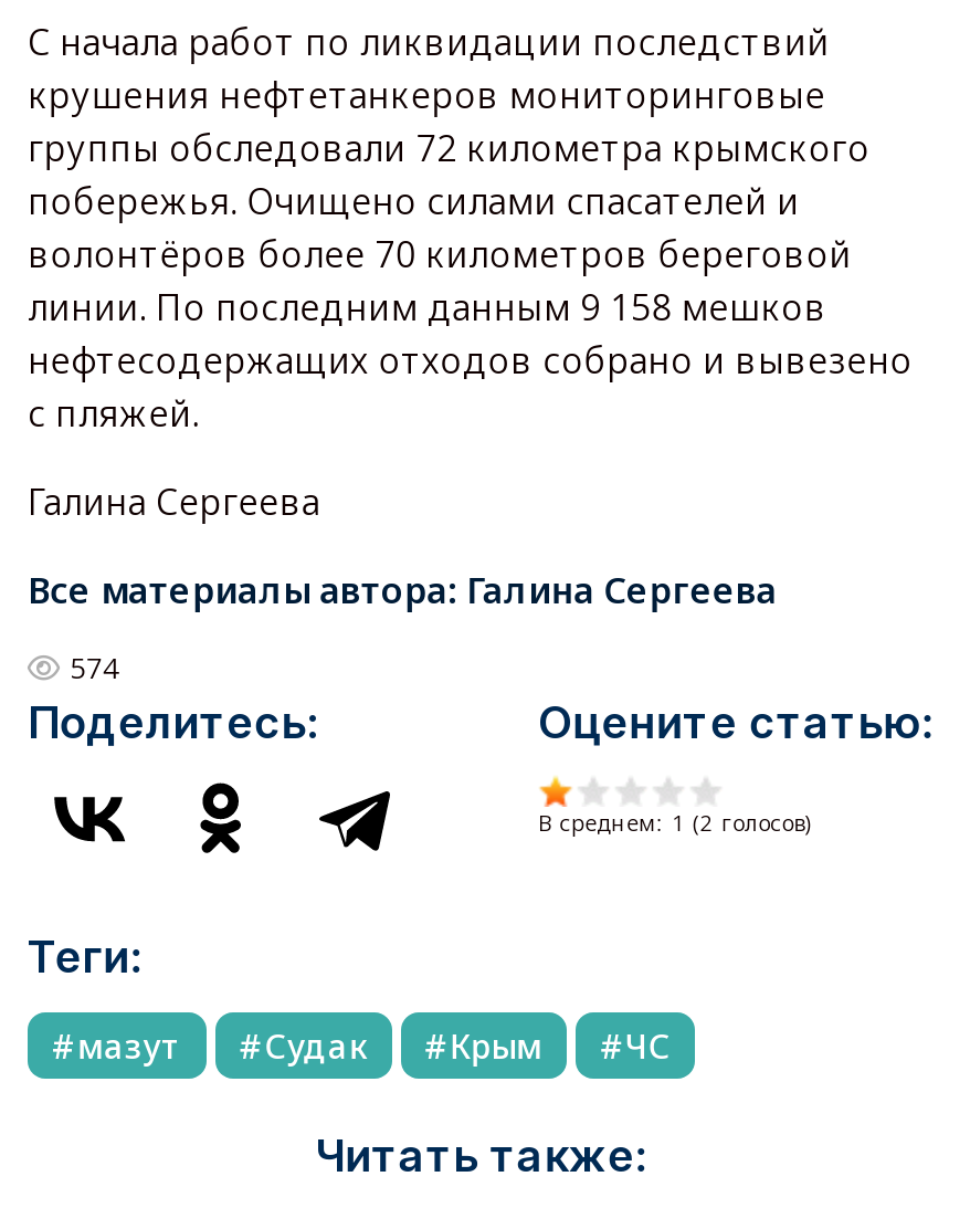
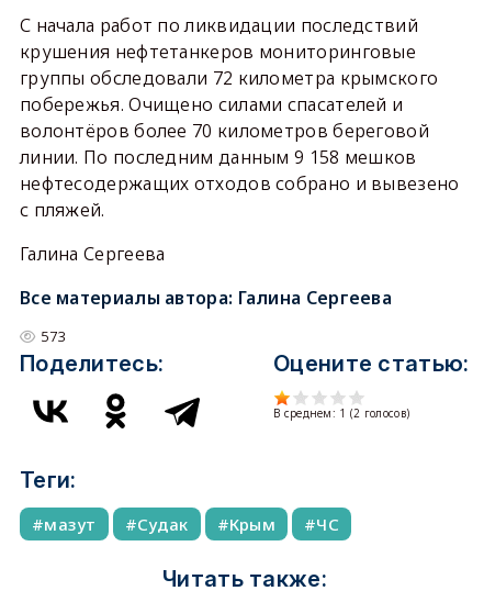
- 574
+ 573
